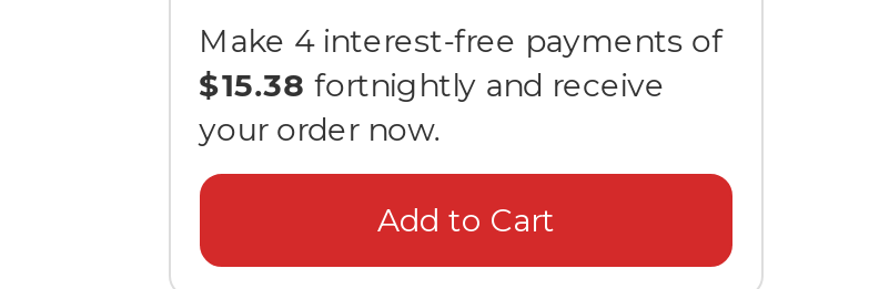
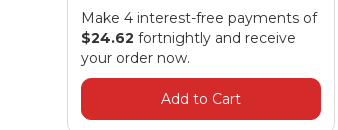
- $15.38 fortnightly and receive
+ $24.62 fortnightly and receive
